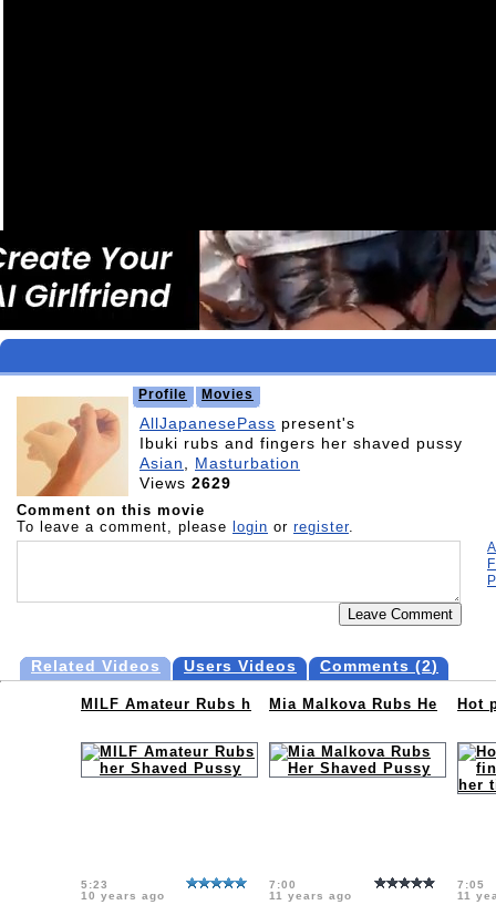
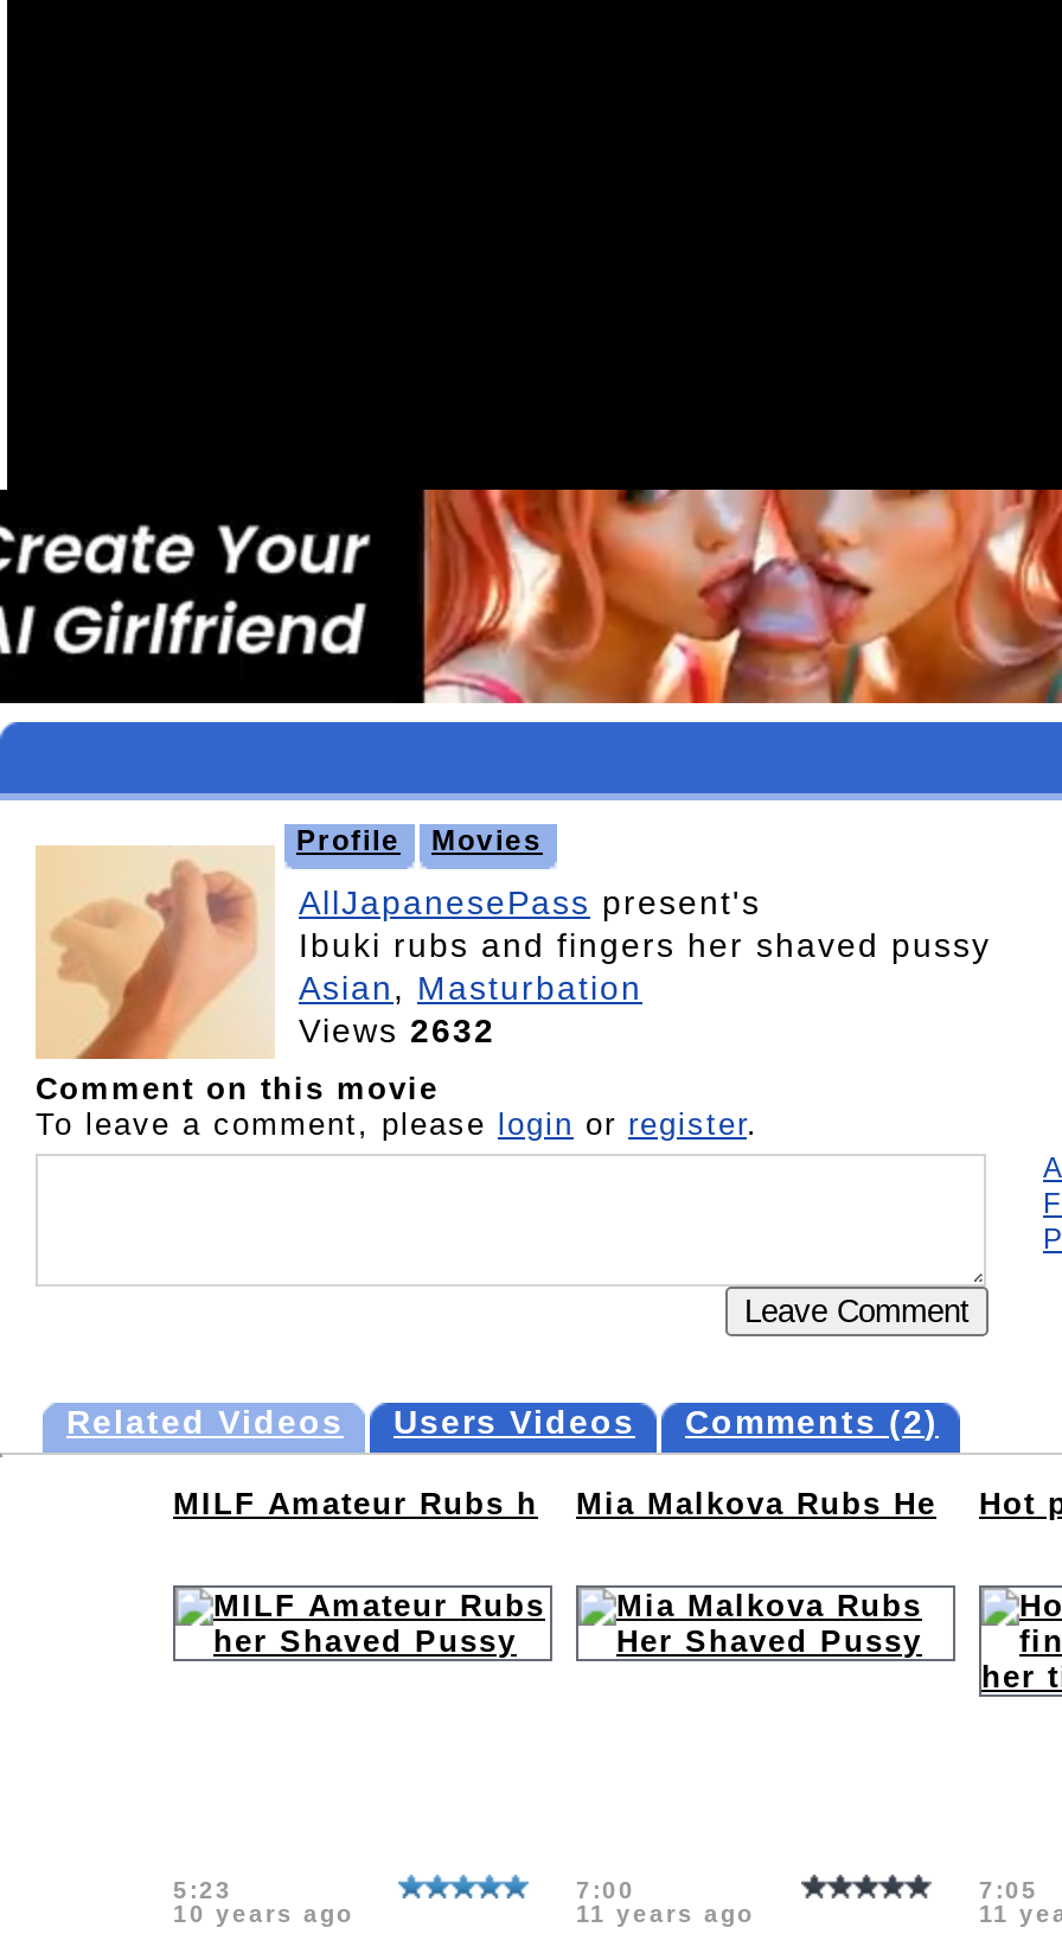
- [image]
+ [image]

- Views 2629
+ Views 2632
